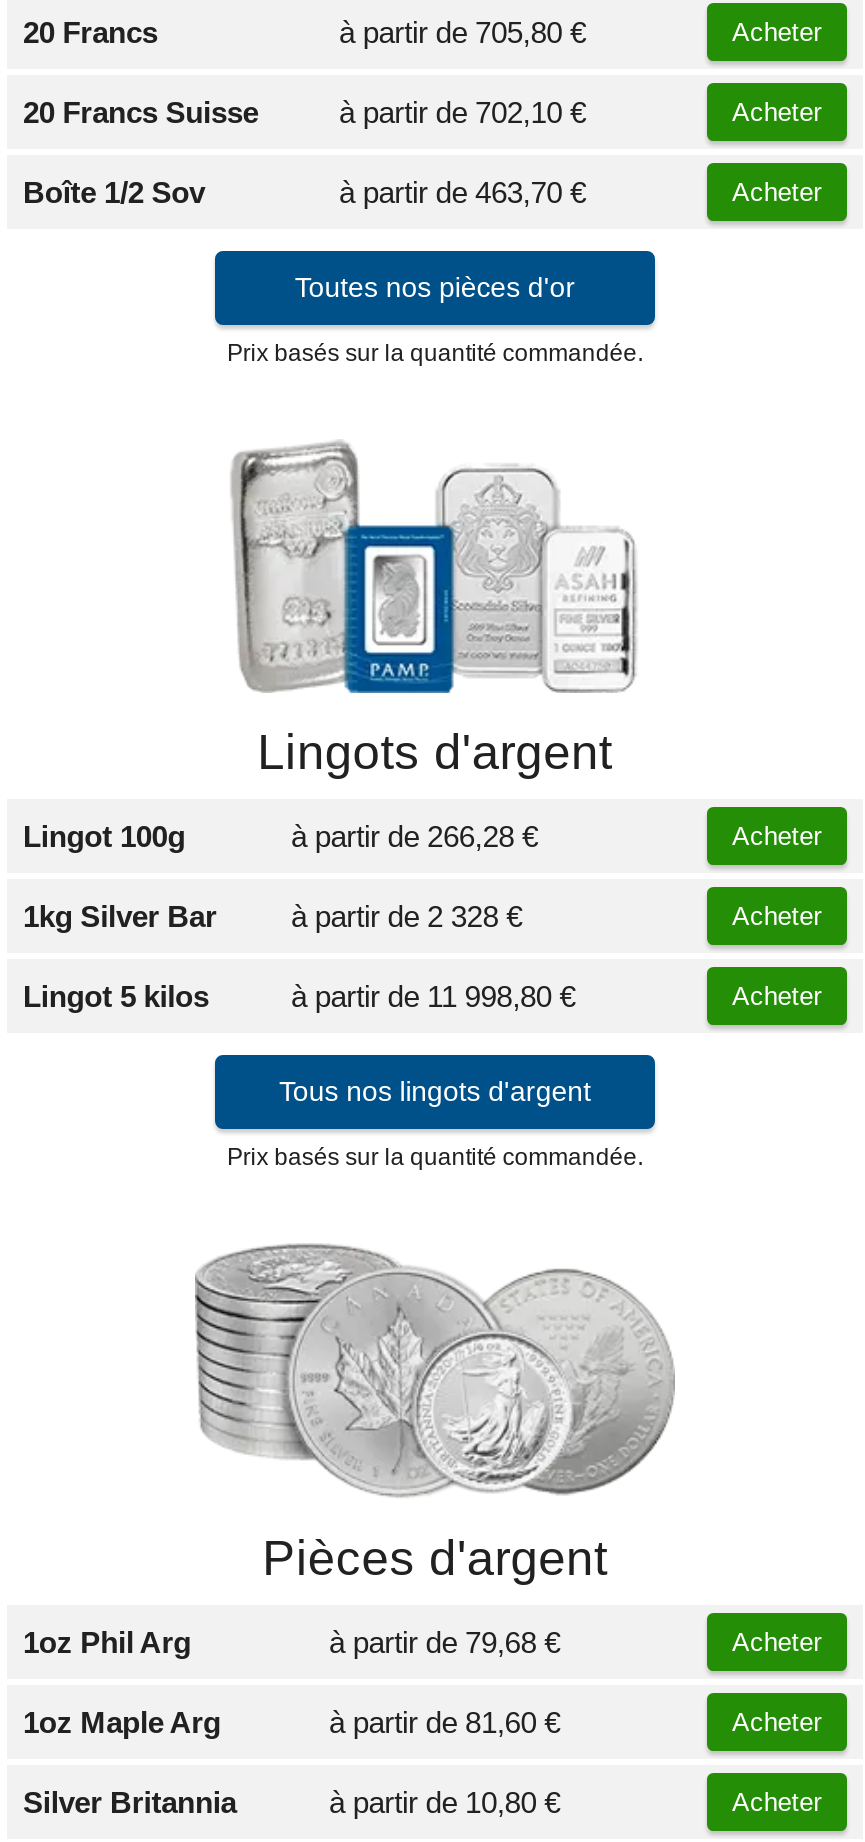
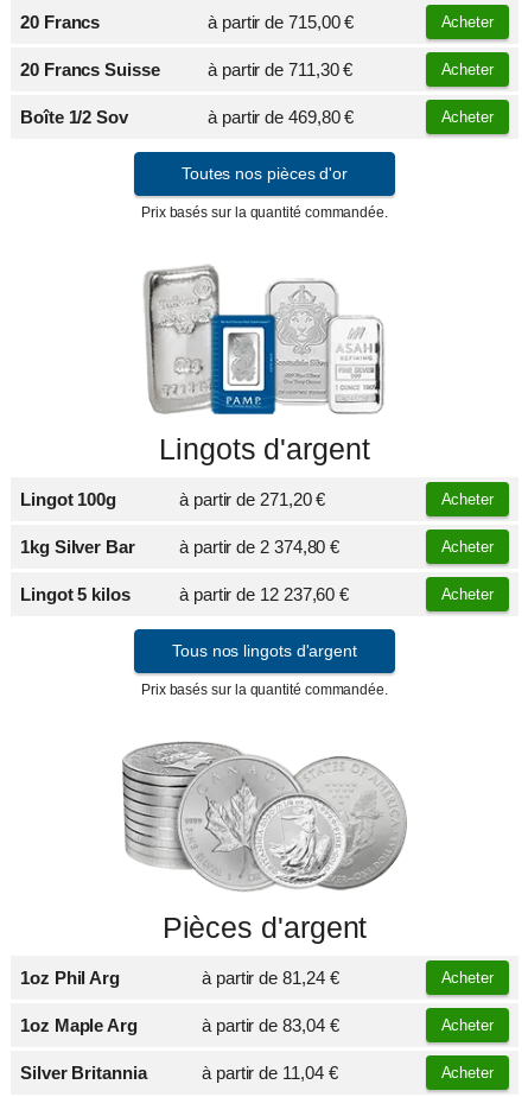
- à partir de 705,80 €
+ à partir de 715,00 €

- à partir de 702,10 €
+ à partir de 711,30 €

- à partir de 463,70 €
+ à partir de 469,80 €

- à partir de 266,28 €
+ à partir de 271,20 €

- à partir de 2 328 €
+ à partir de 2 374,80 €

- à partir de 11 998,80 €
+ à partir de 12 237,60 €

- à partir de 79,68 €
+ à partir de 81,24 €

- à partir de 81,60 €
+ à partir de 83,04 €

- à partir de 10,80 €
+ à partir de 11,04 €
